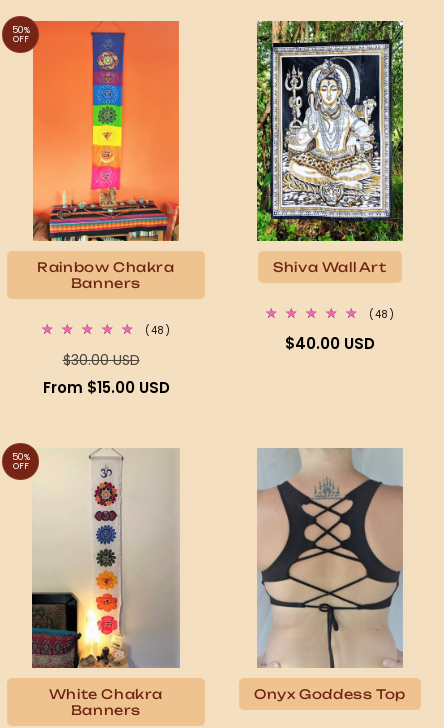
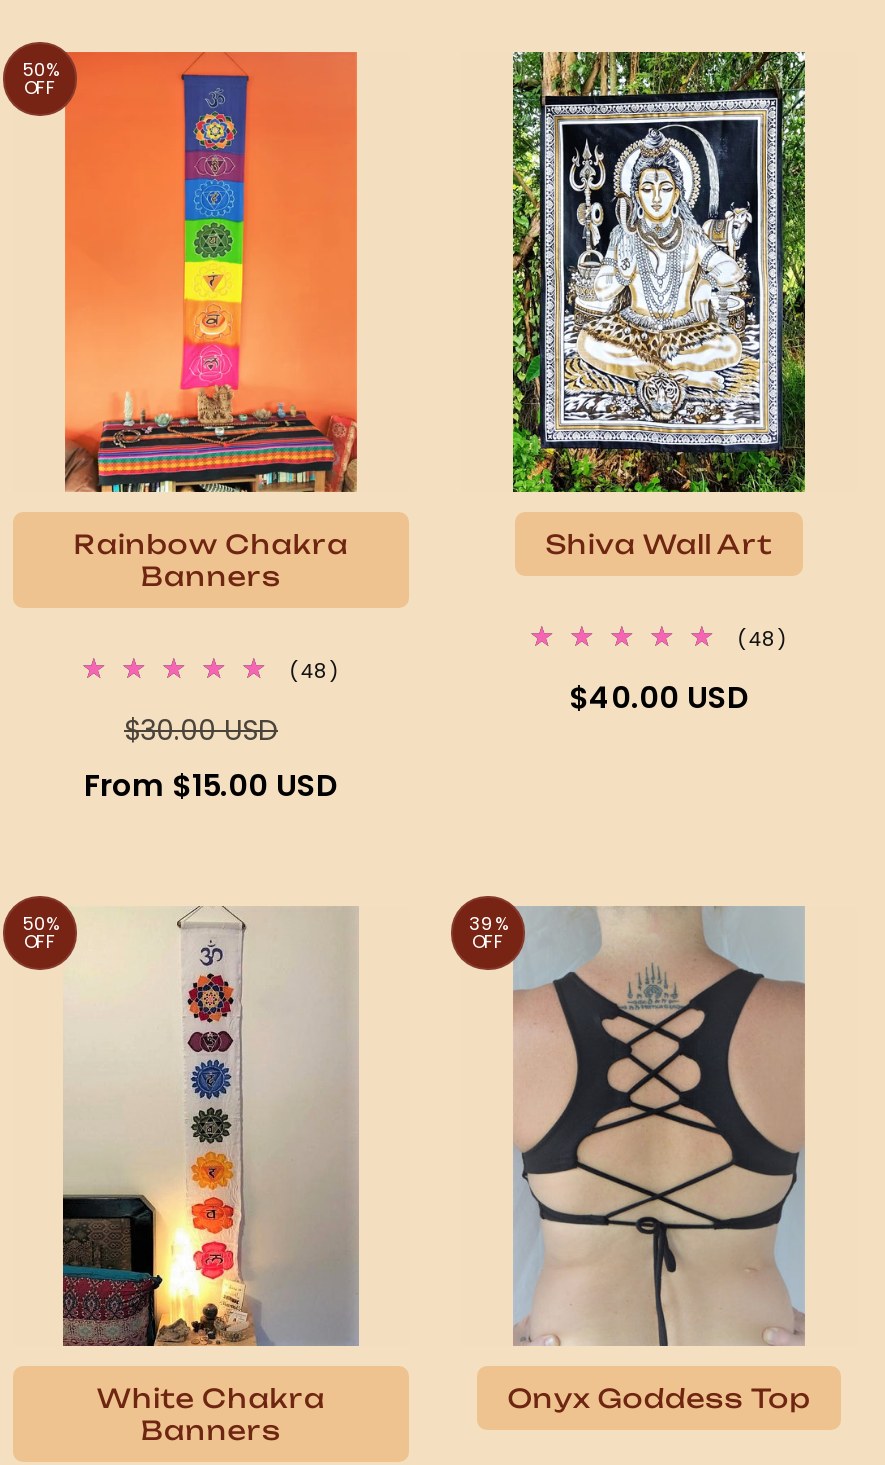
+ 39%
+ OFF
